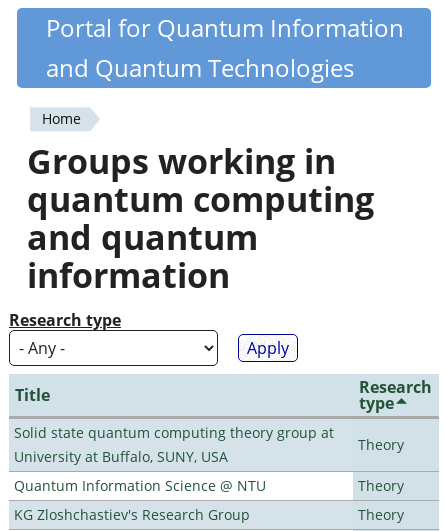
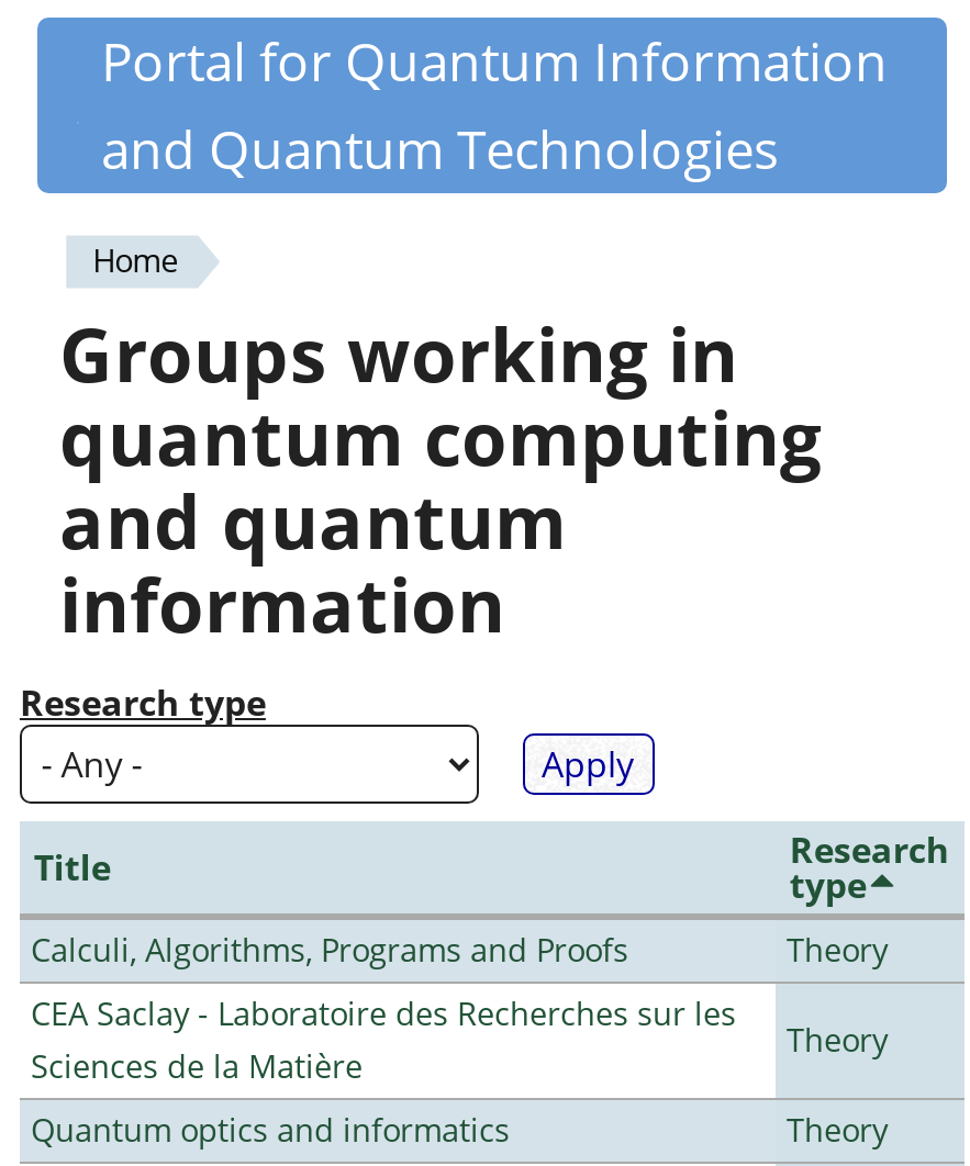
- Solid state quantum computing theory group at
- University at Buffalo, SUNY, USA
+ Calculi, Algorithms, Programs and Proofs

- Quantum Information Science @ NTU
+ CEA Saclay - Laboratoire des Recherches sur les
+ Sciences de la Matière

- KG Zloshchastiev's Research Group
+ Quantum optics and informatics
